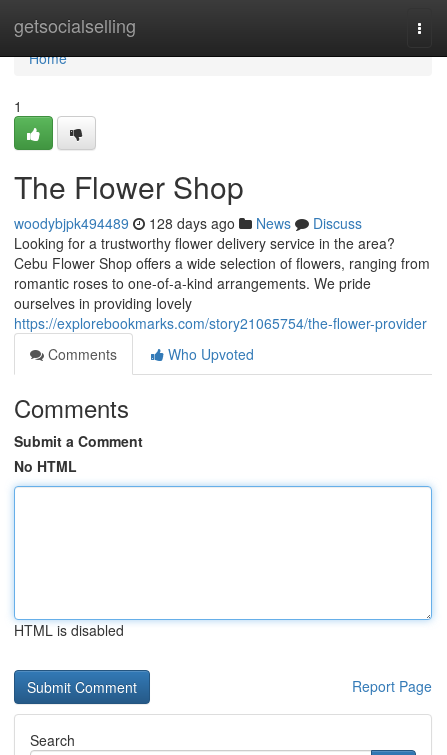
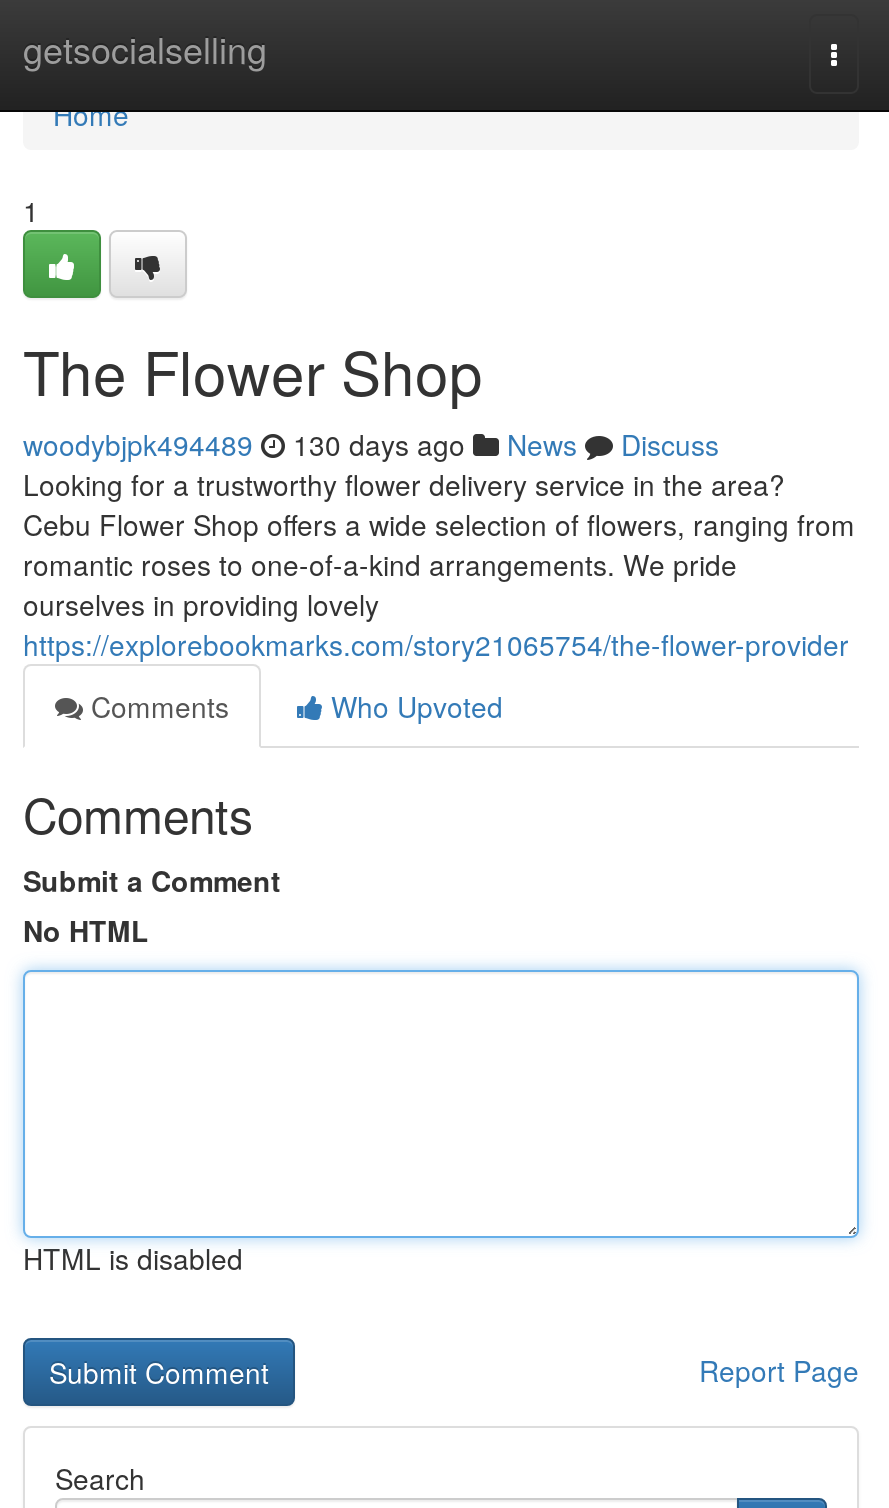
- woodybjpk494489 128 days ago News Discuss
+ woodybjpk494489 130 days ago News Discuss
